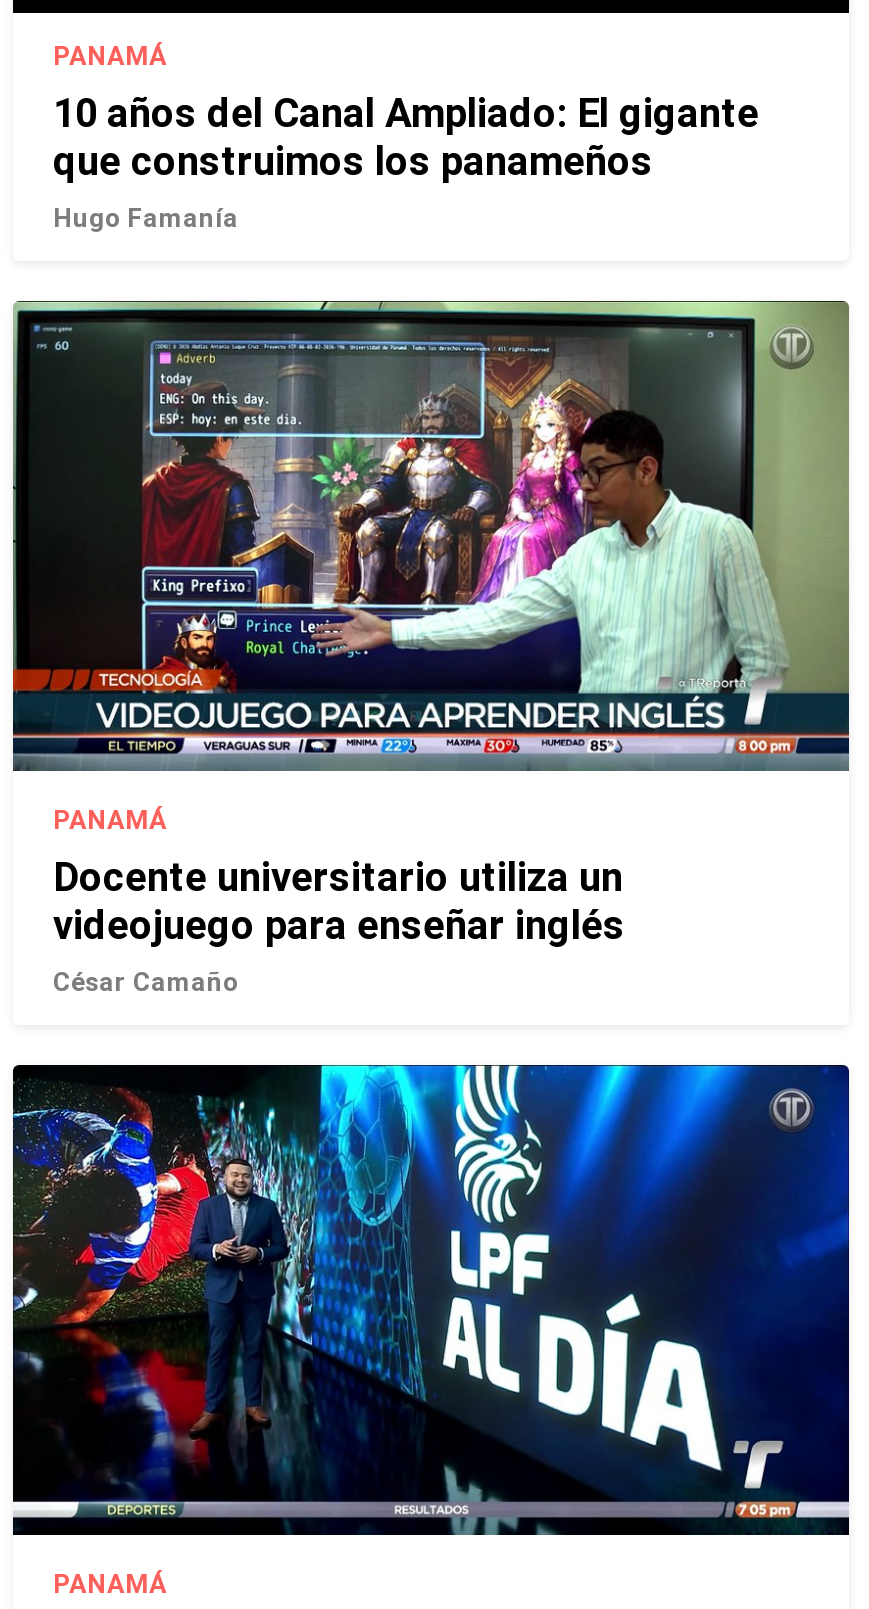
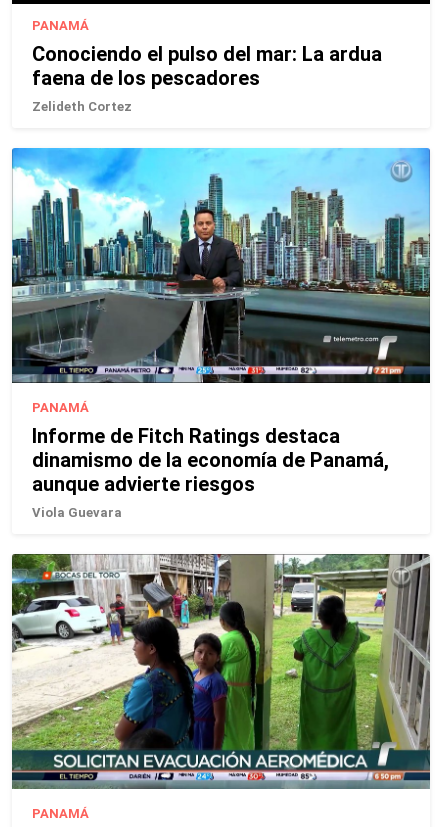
- 10 años del Canal Ampliado: El gigante
- que construimos los panameños
- Hugo Famanía
+ Conociendo el pulso del mar: La ardua
+ faena de los pescadores
+ Zelideth Cortez

- [image]
- Docente universitario utiliza un
- videojuego para enseñar inglés
- César Camaño
+ [image]
+ Informe de Fitch Ratings destaca
+ dinamismo de la economía de Panamá,
+ aunque advierte riesgos
+ Viola Guevara

- [image]
+ [image]
